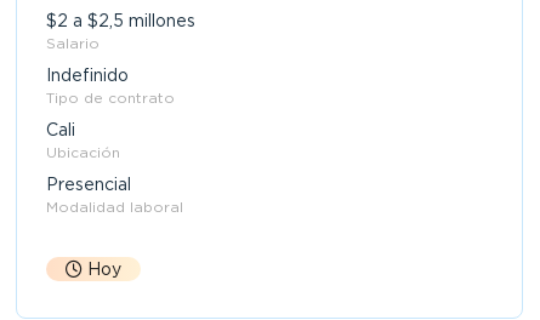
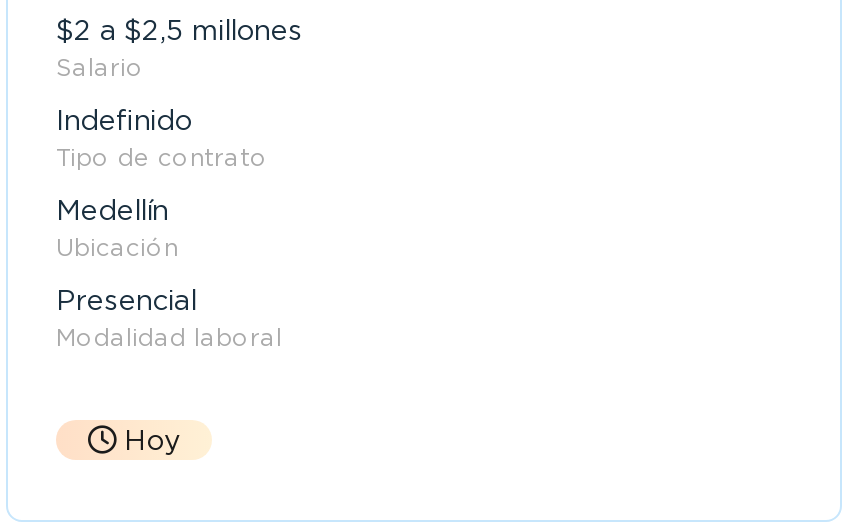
- Cali
+ Medellín
